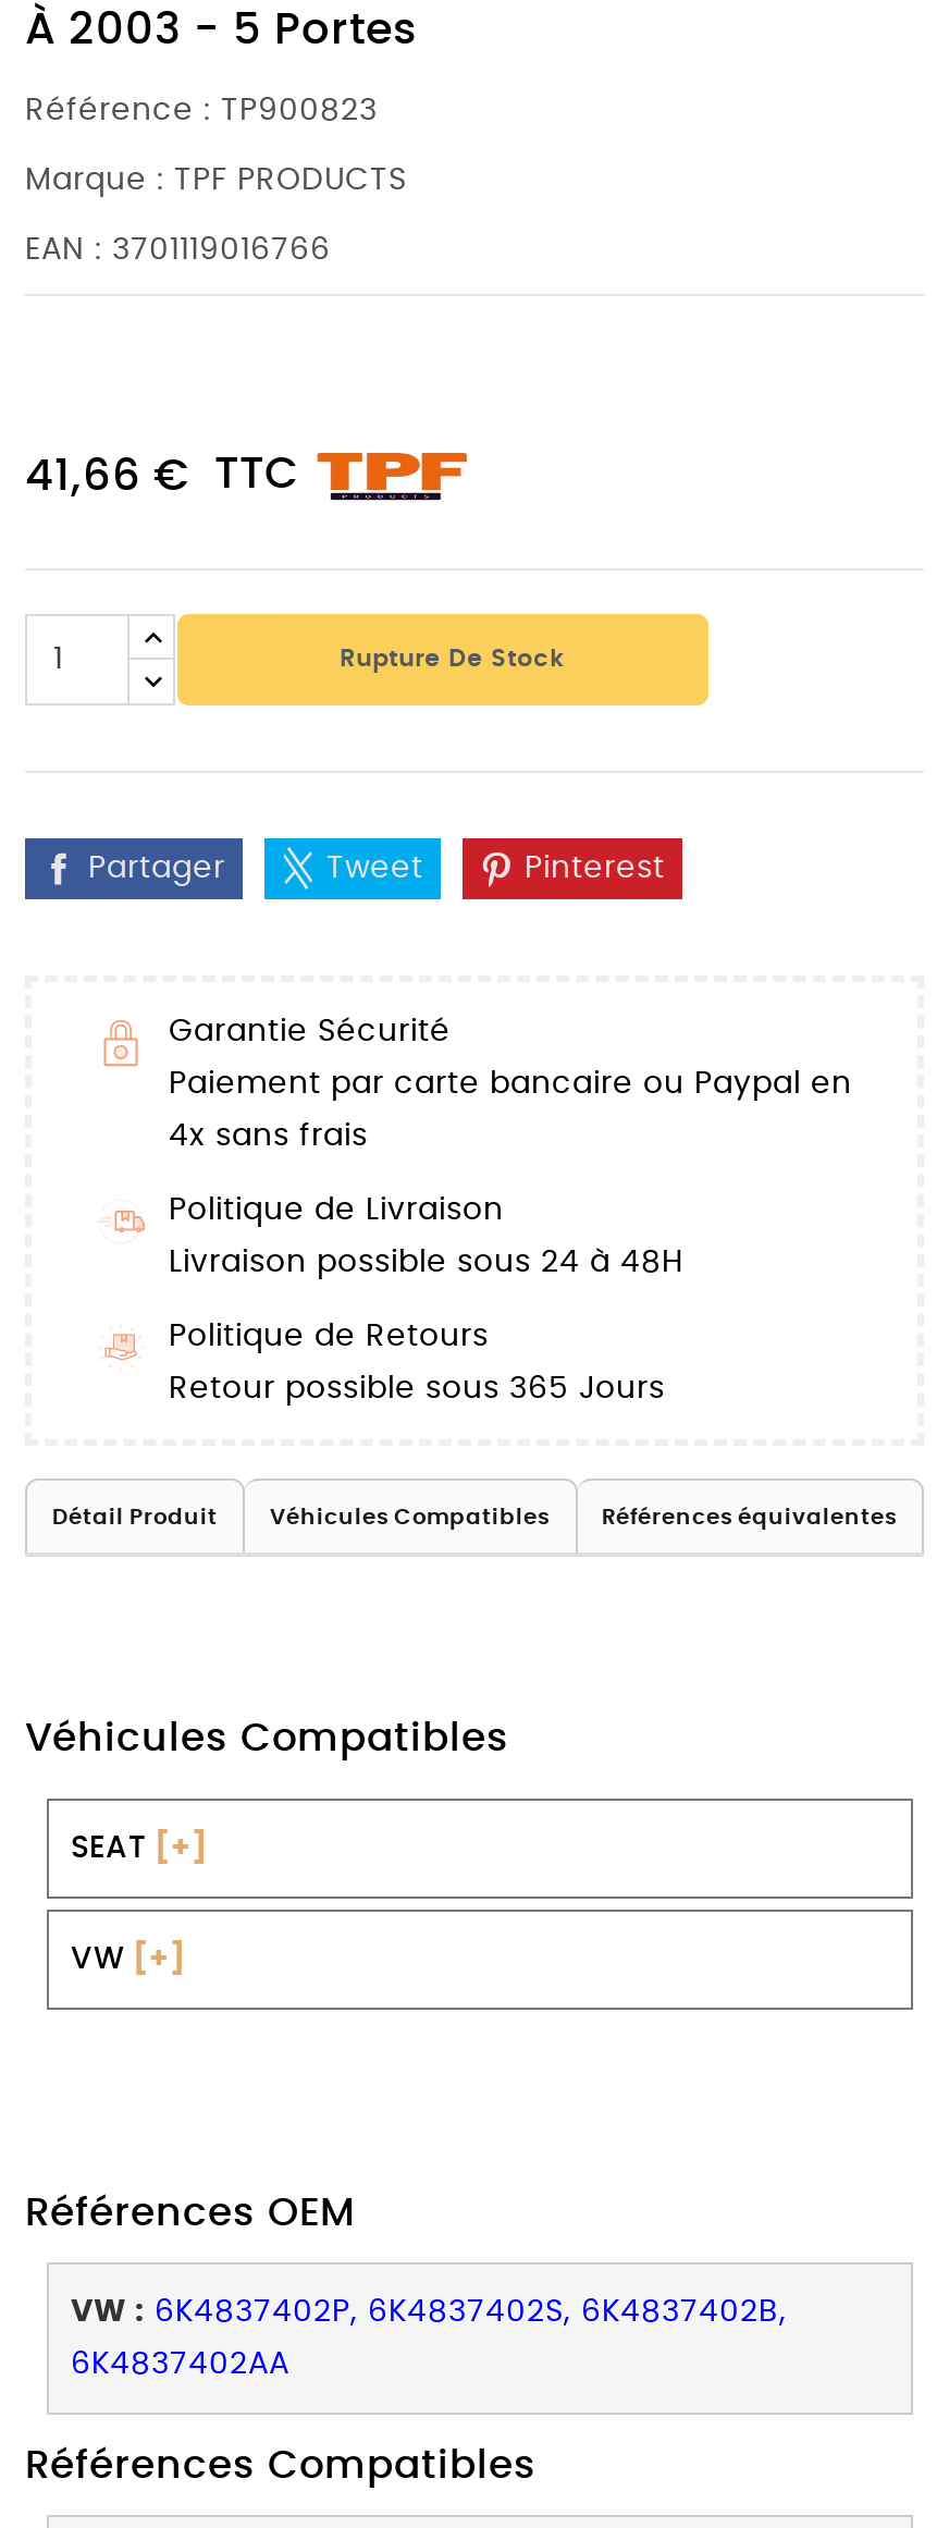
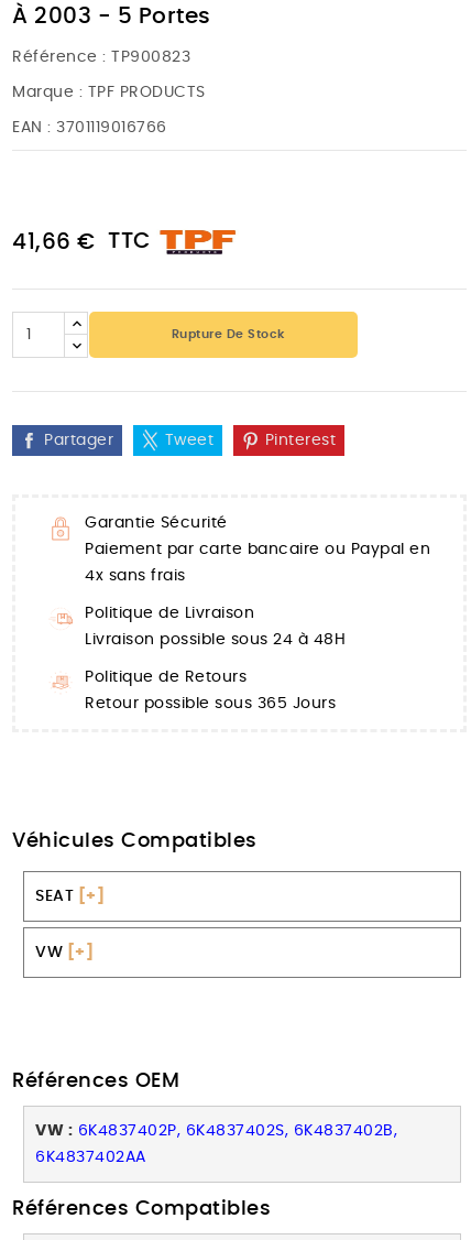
- Détail Produit
- Véhicules Compatibles
- Références équivalentes
